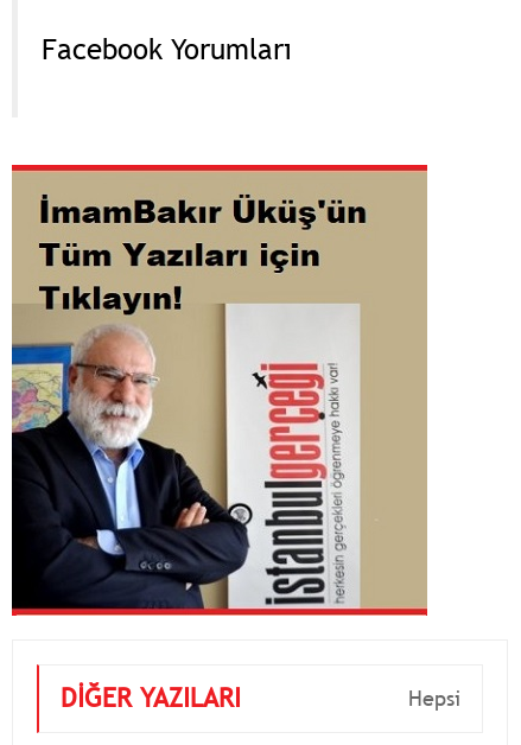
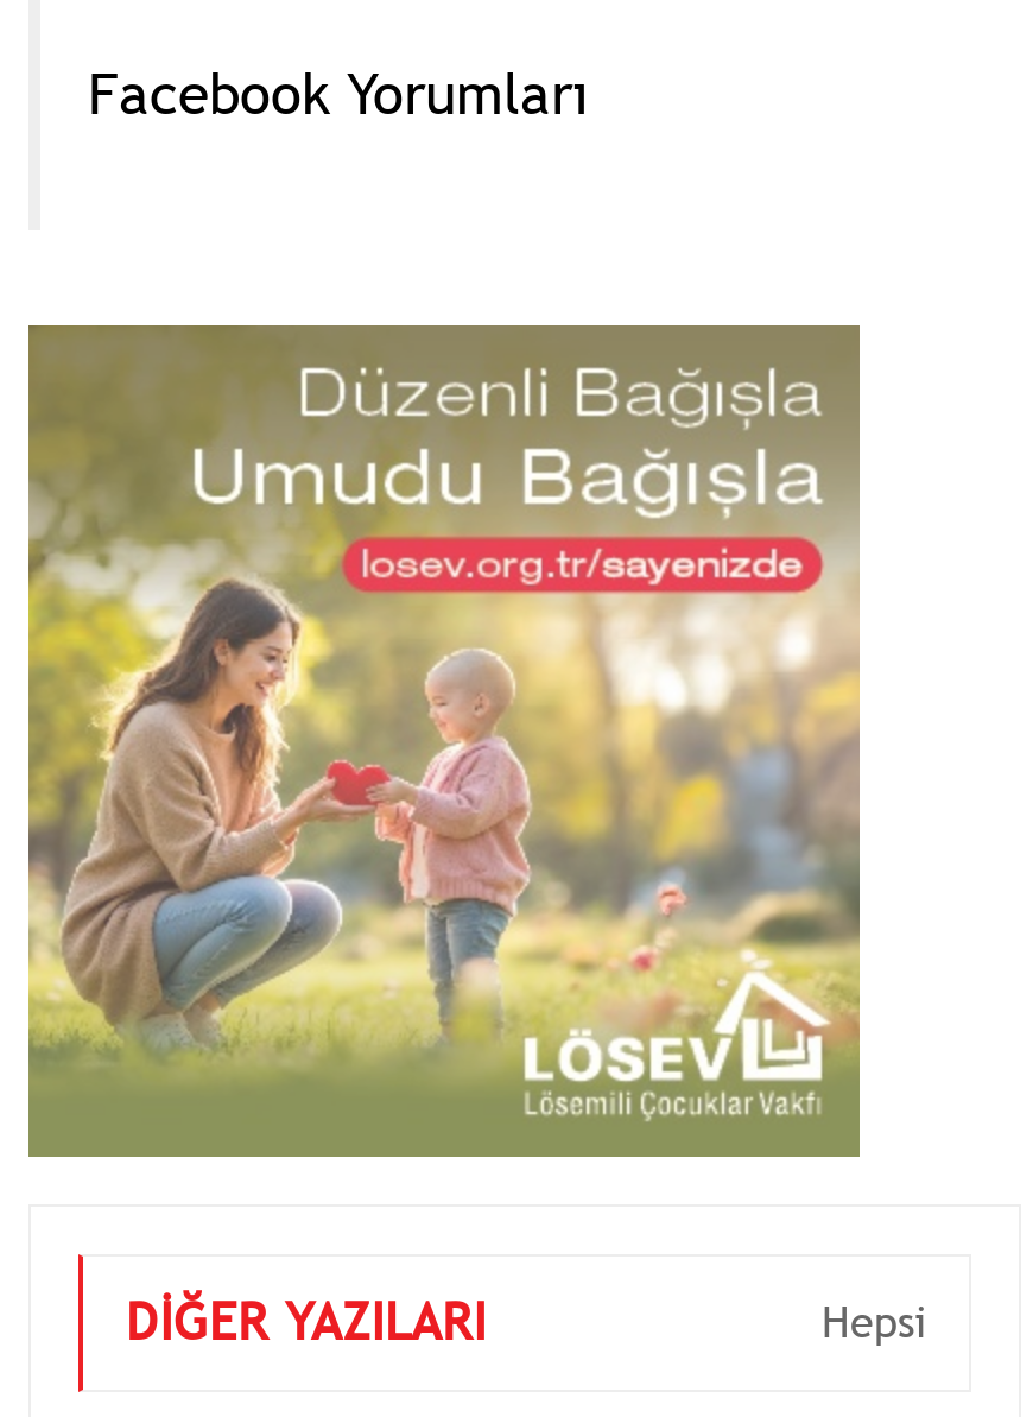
- [image]
+ [image]
